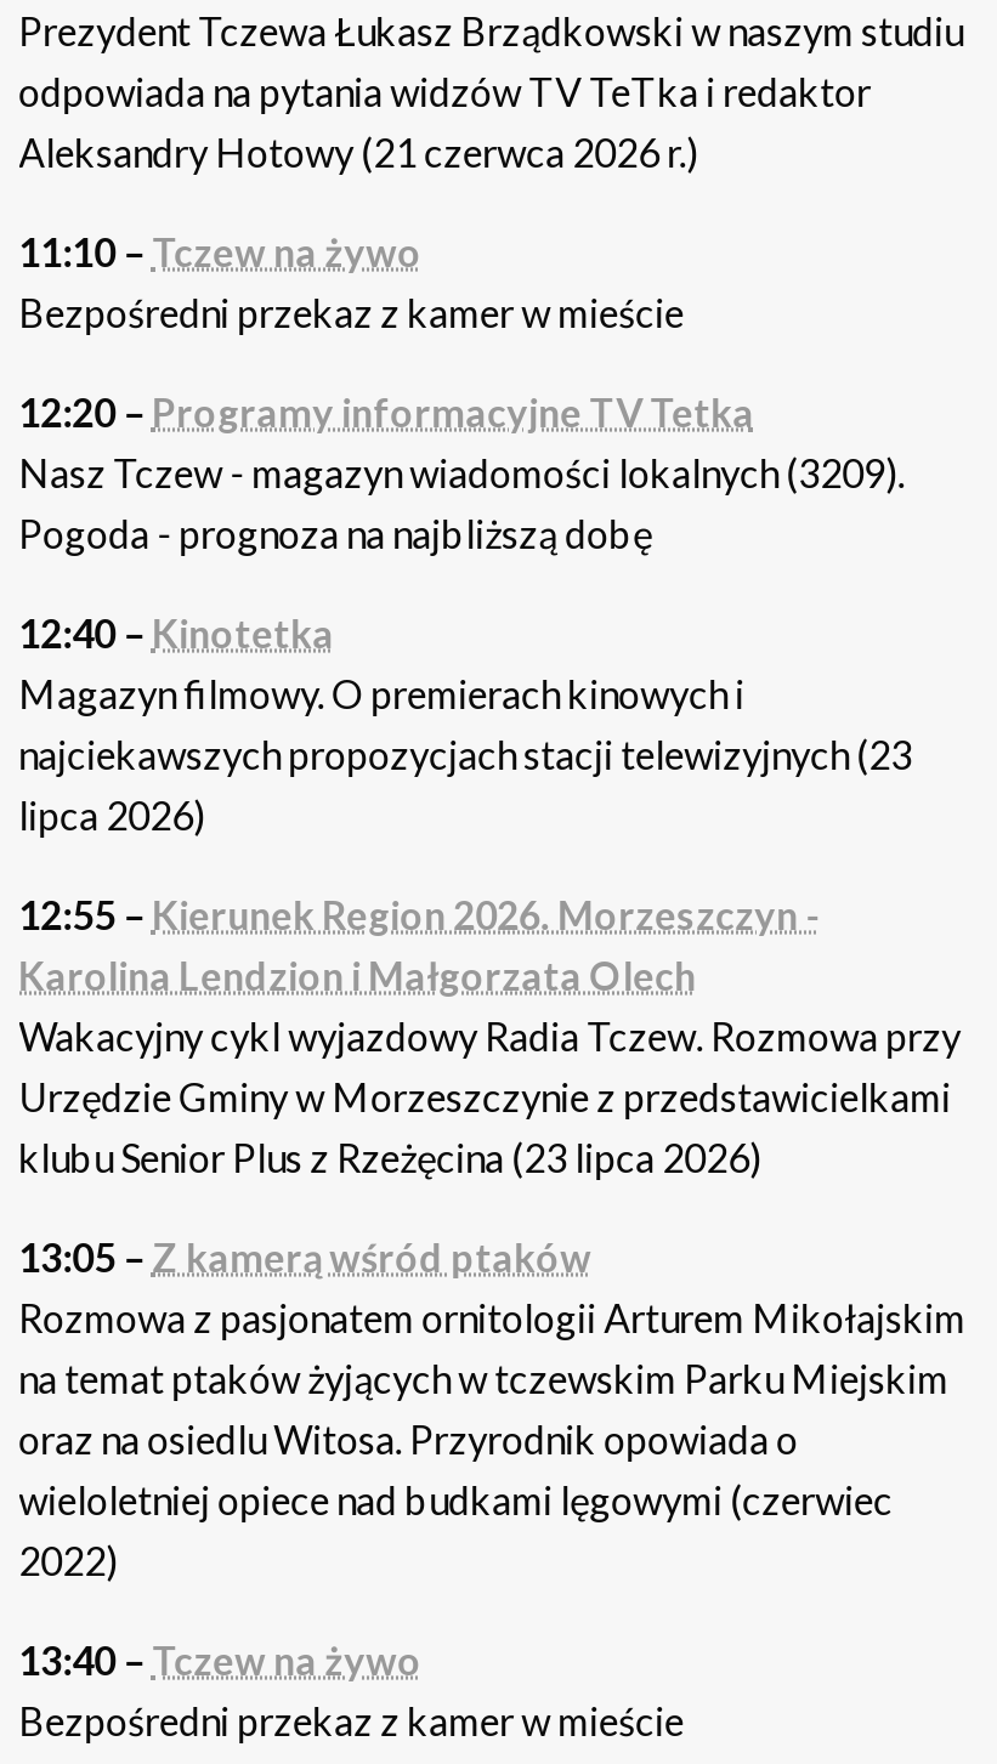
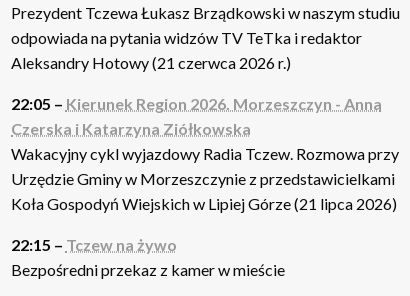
- 11:10 – Tczew na żywo
- Bezpośredni przekaz z kamer w mieście
- 12:20 – Programy informacyjne TV Tetka
- Nasz Tczew - magazyn wiadomości lokalnych (3209).
- Pogoda - prognoza na najbliższą dobę
- 12:40 – Kinotetka
- Magazyn filmowy. O premierach kinowych i
- najciekawszych propozycjach stacji telewizyjnych (23
- lipca 2026)
- 12:55 – Kierunek Region 2026. Morzeszczyn -
- Karolina Lendzion i Małgorzata Olech
+ 22:05 – Kierunek Region 2026. Morzeszczyn - Anna
+ Czerska i Katarzyna Ziółkowska

- klubu Senior Plus z Rzeżęcina (23 lipca 2026)
- 13:05 – Z kamerą wśród ptaków
- Rozmowa z pasjonatem ornitologii Arturem Mikołajskim
- na temat ptaków żyjących w tczewskim Parku Miejskim
- oraz na osiedlu Witosa. Przyrodnik opowiada o
- wieloletniej opiece nad budkami lęgowymi (czerwiec
- 2022)
- 13:40 – Tczew na żywo
+ Koła Gospodyń Wiejskich w Lipiej Górze (21 lipca 2026)
+ 22:15 – Tczew na żywo
